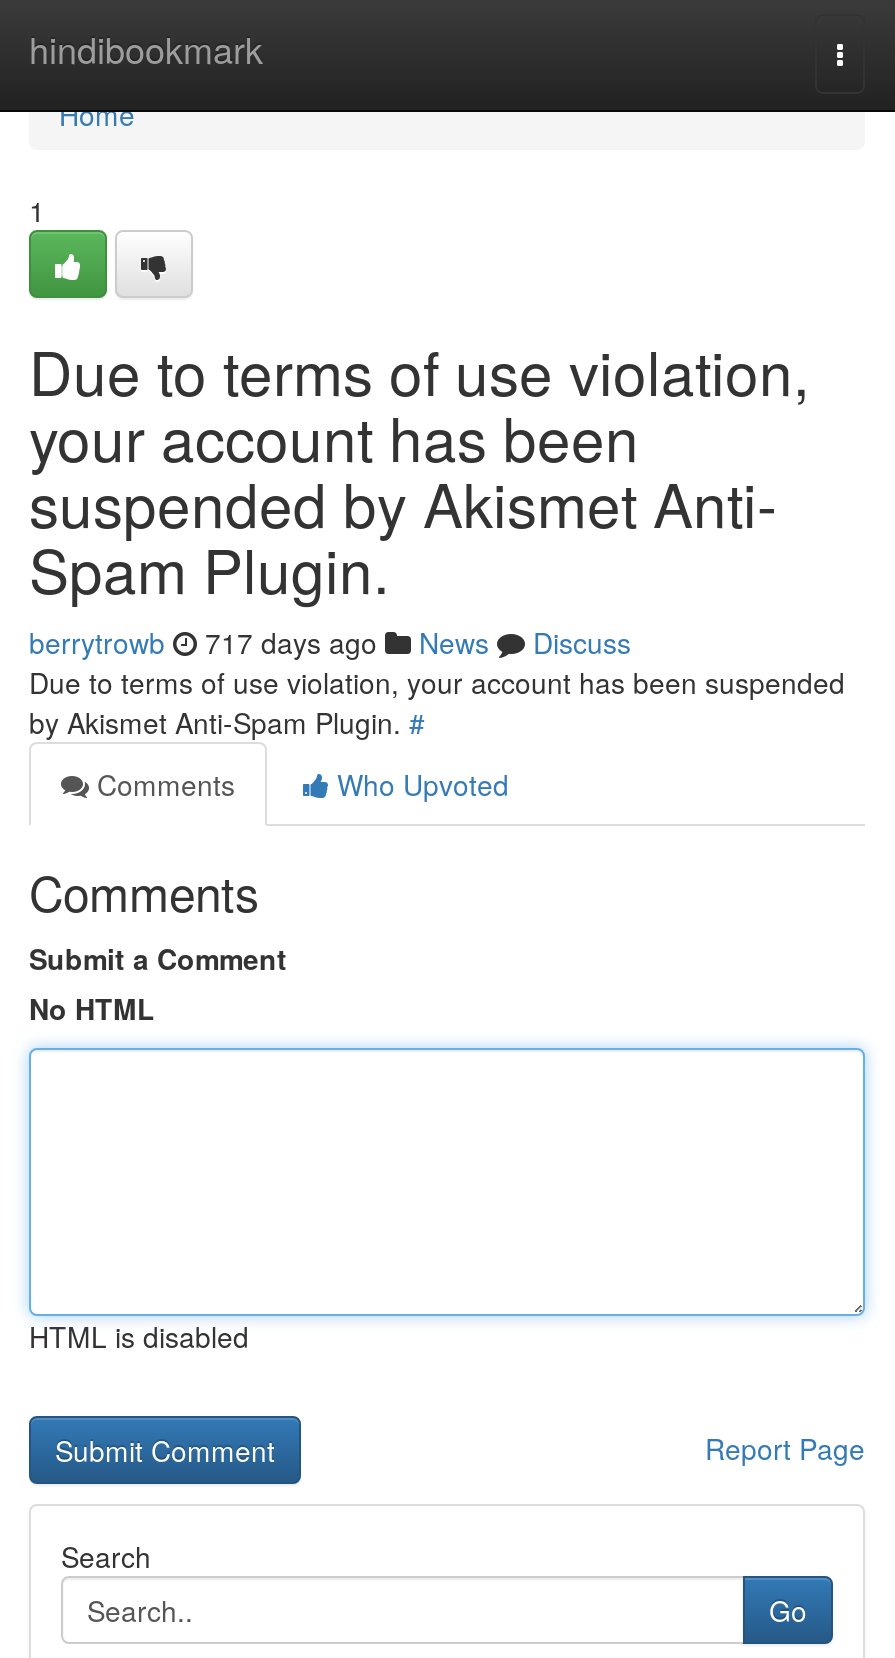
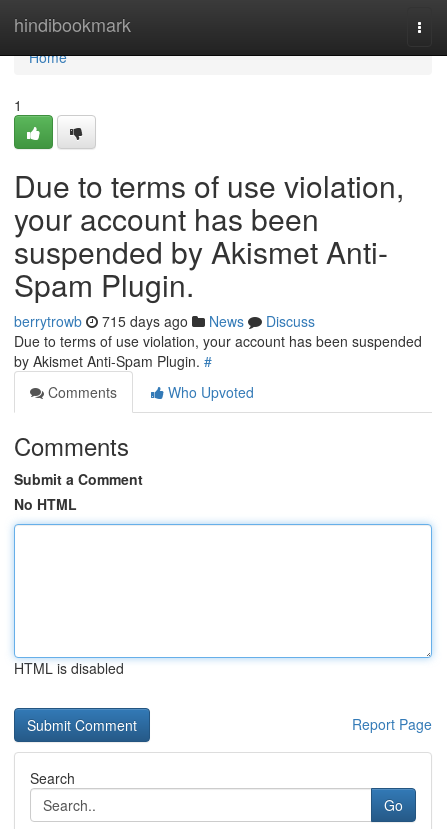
- berrytrowb 717 days ago News Discuss
+ berrytrowb 715 days ago News Discuss
